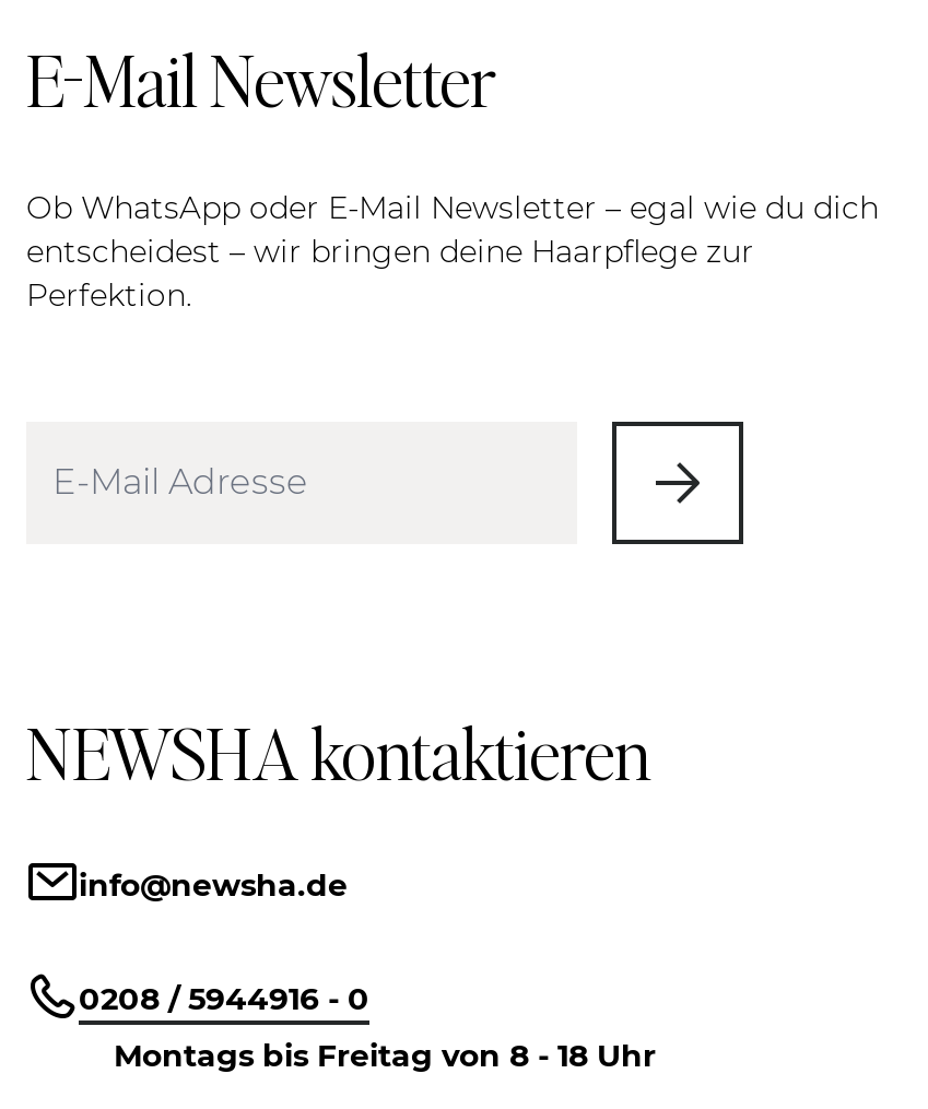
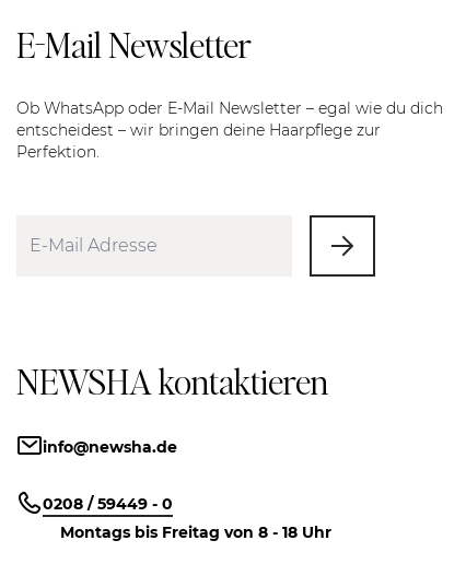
- 0208 / 5944916 - 0
+ 0208 / 59449 - 0
